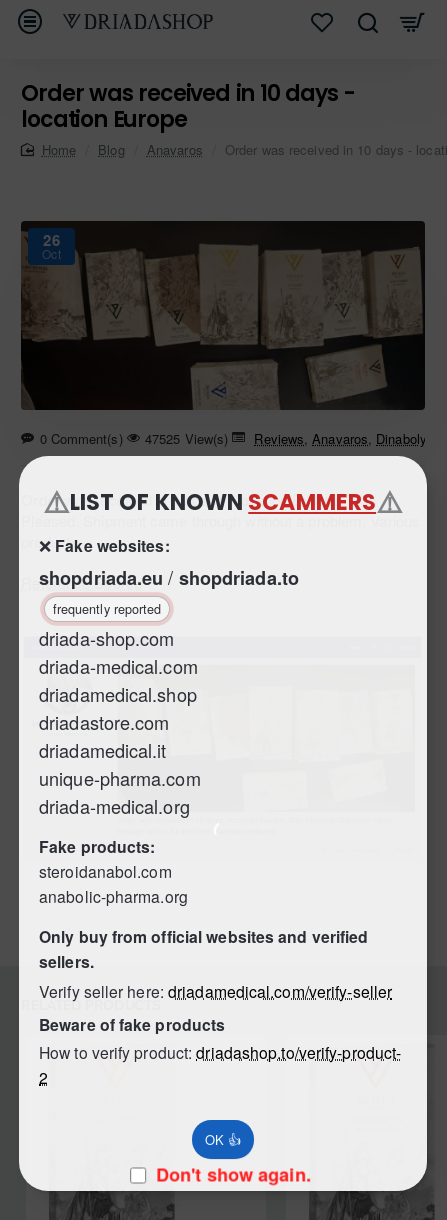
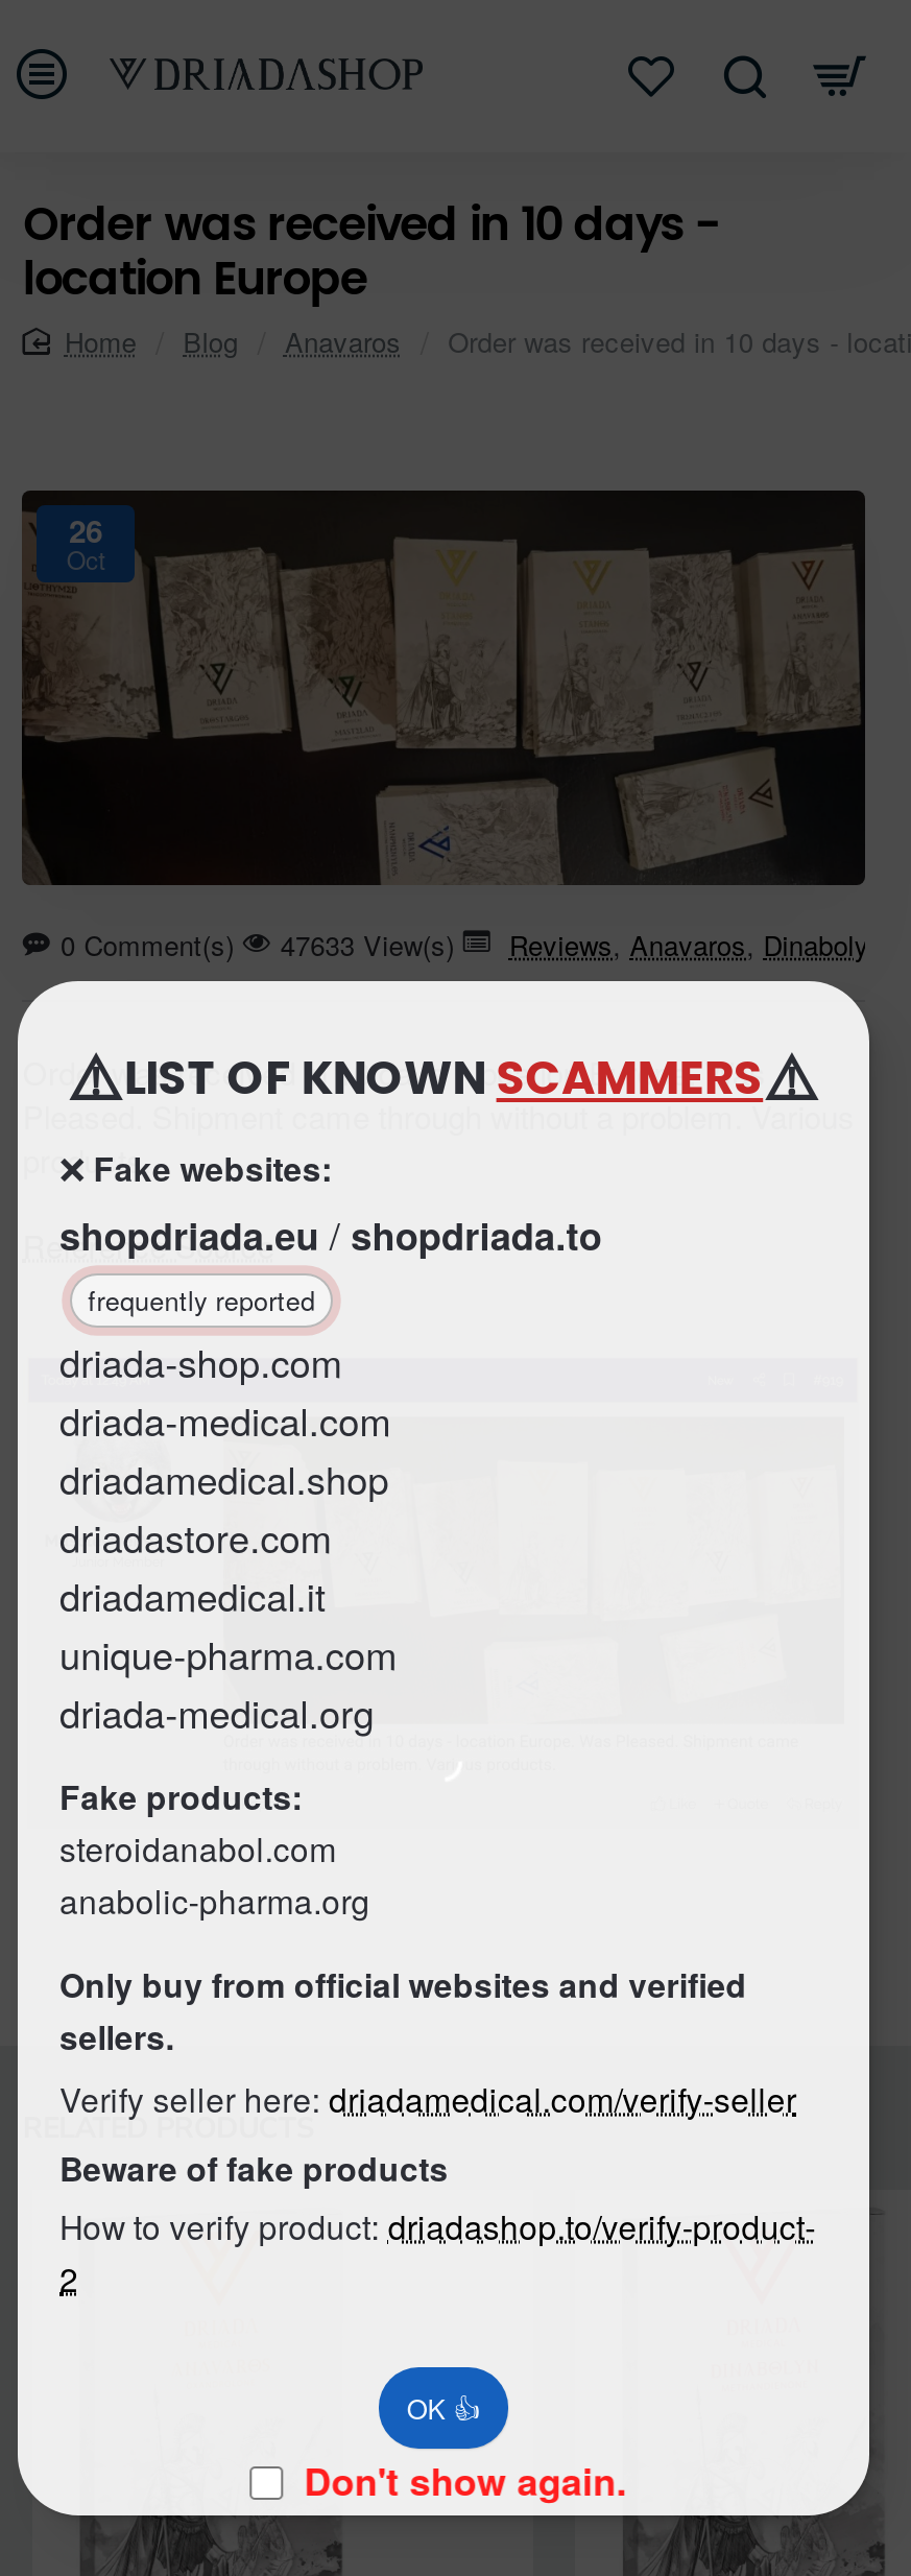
- 47525 View(s)
+ 47633 View(s)
